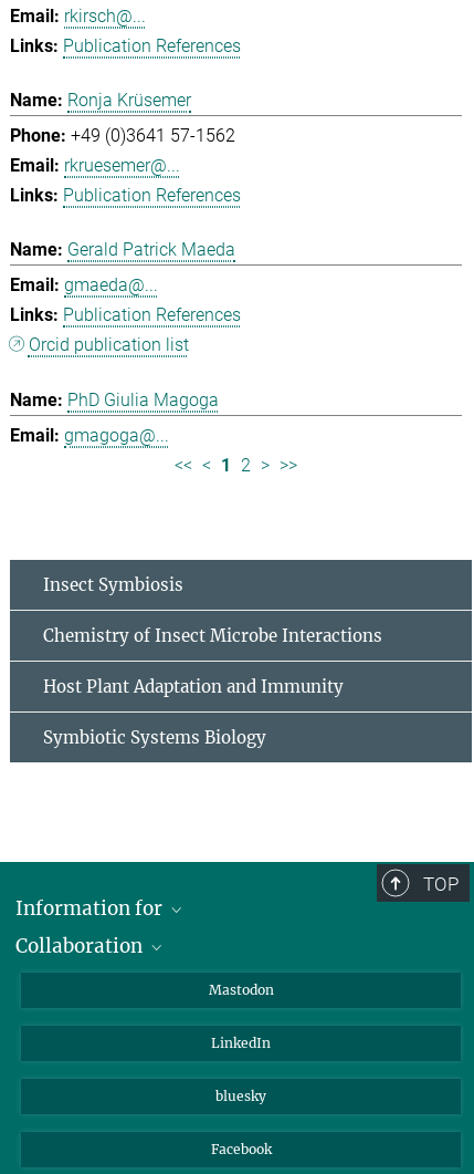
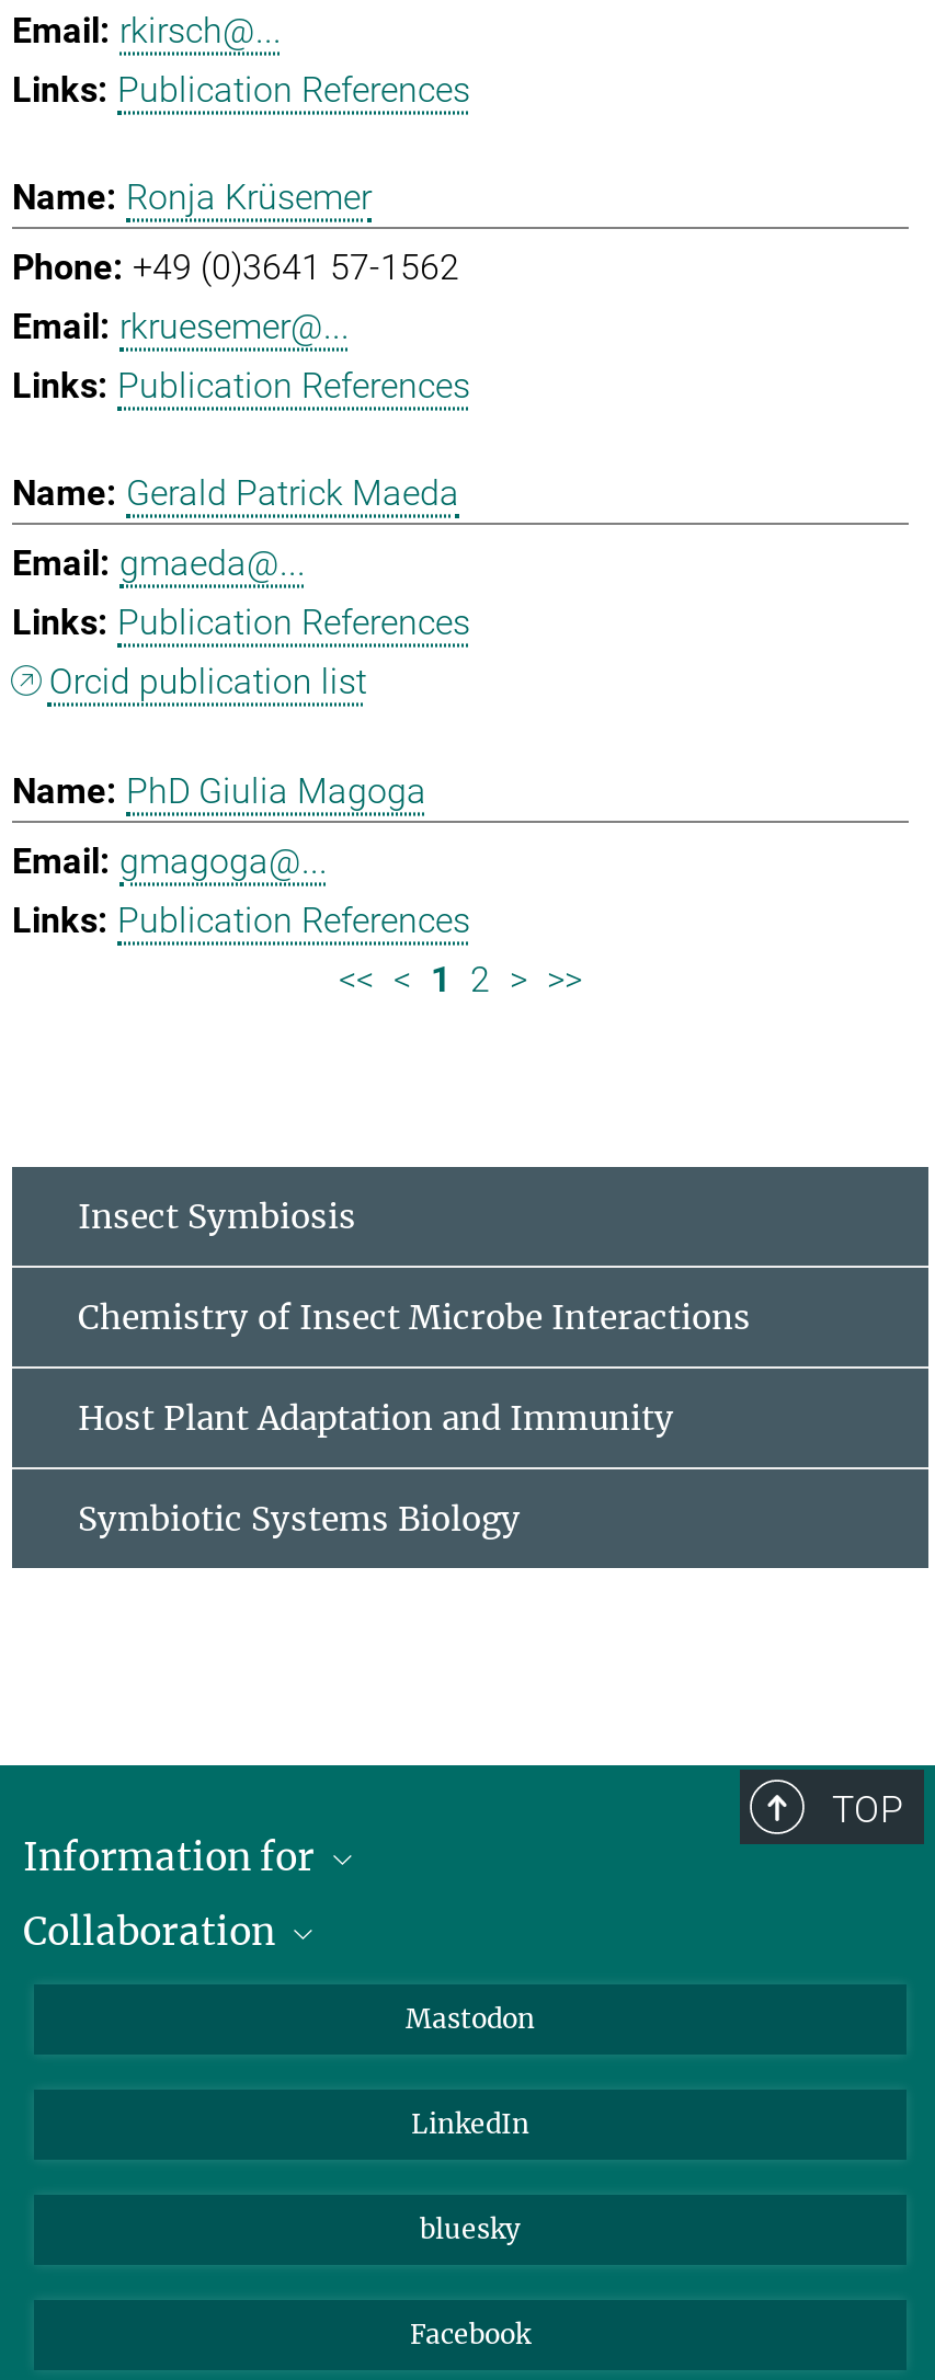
+ Publication References
